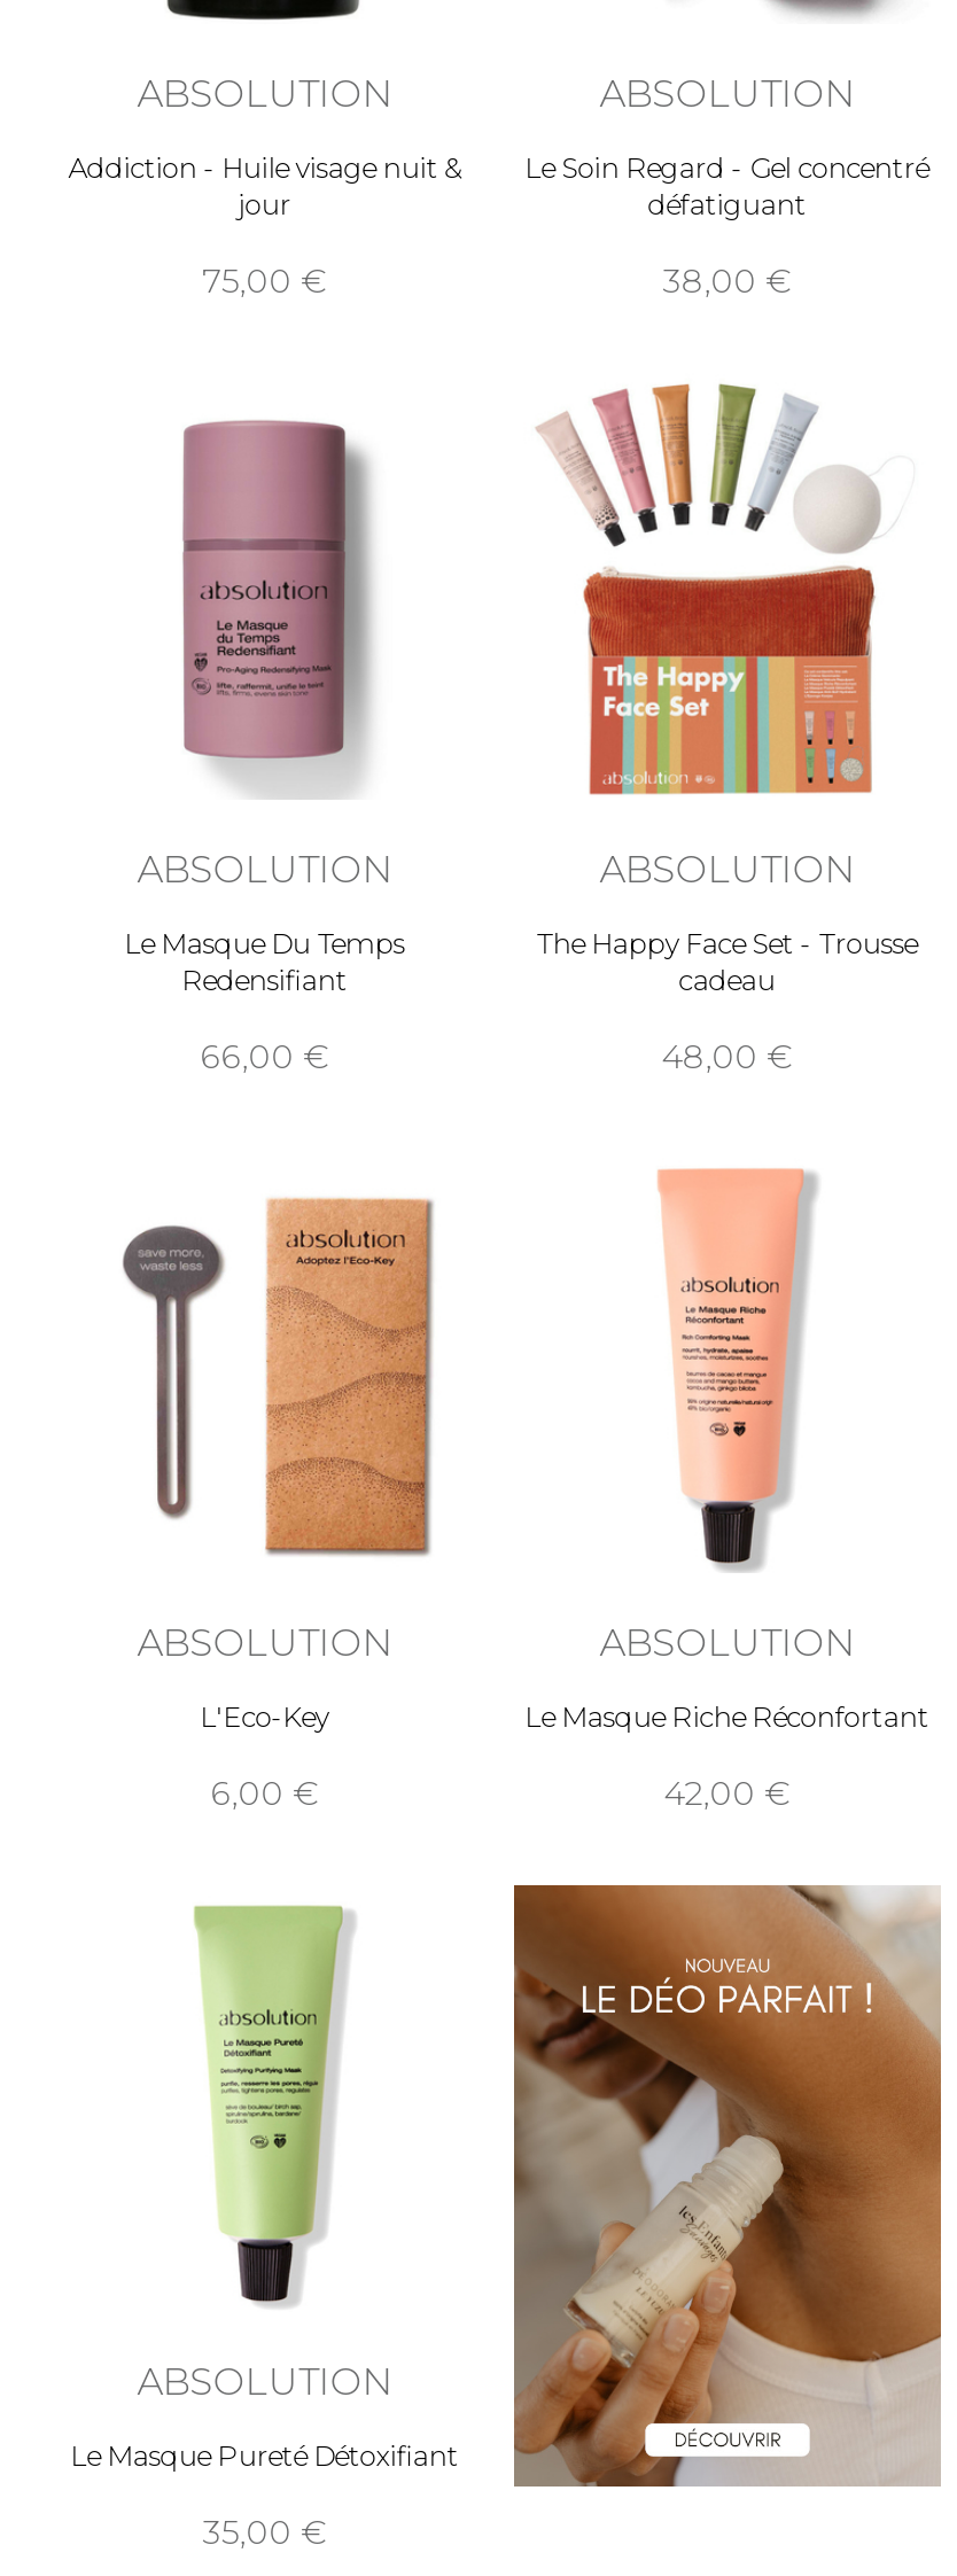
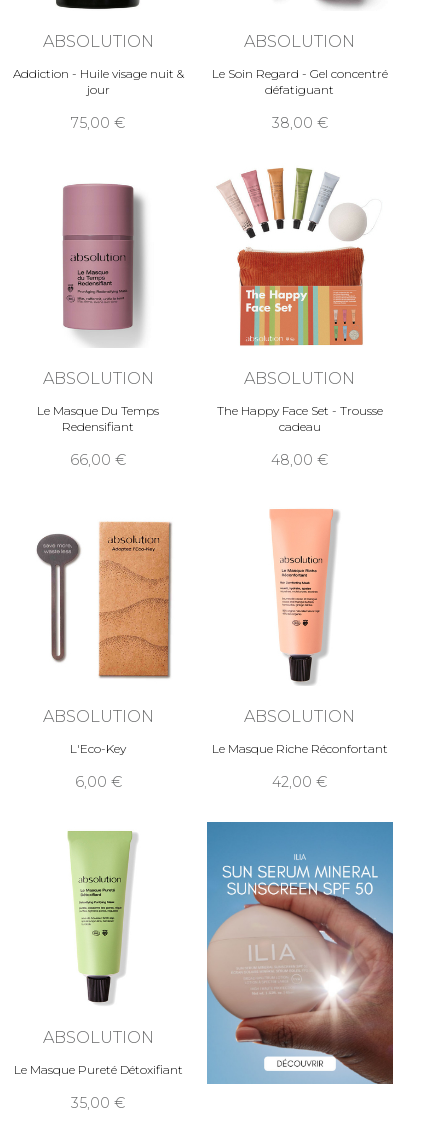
- [image]
+ [image]
